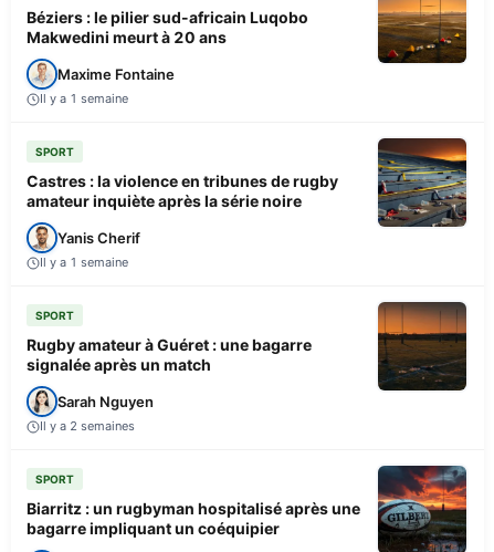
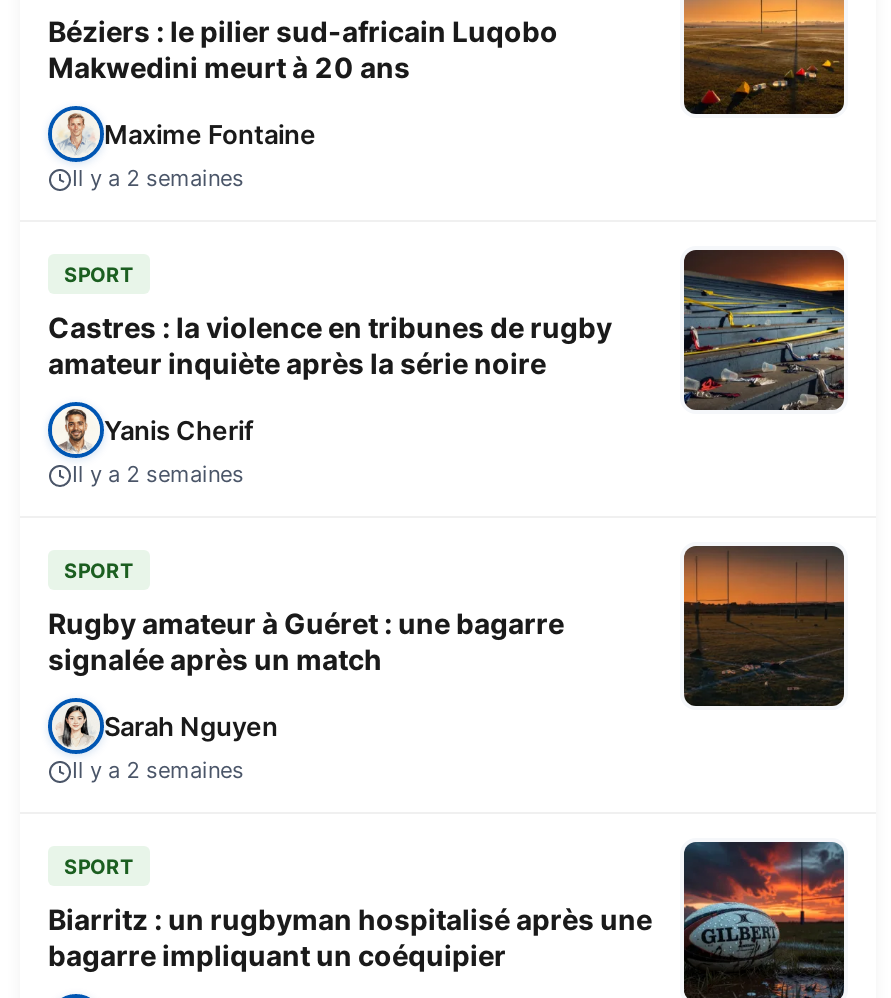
- Il y a 1 semaine
+ Il y a 2 semaines

- Il y a 1 semaine
+ Il y a 2 semaines
